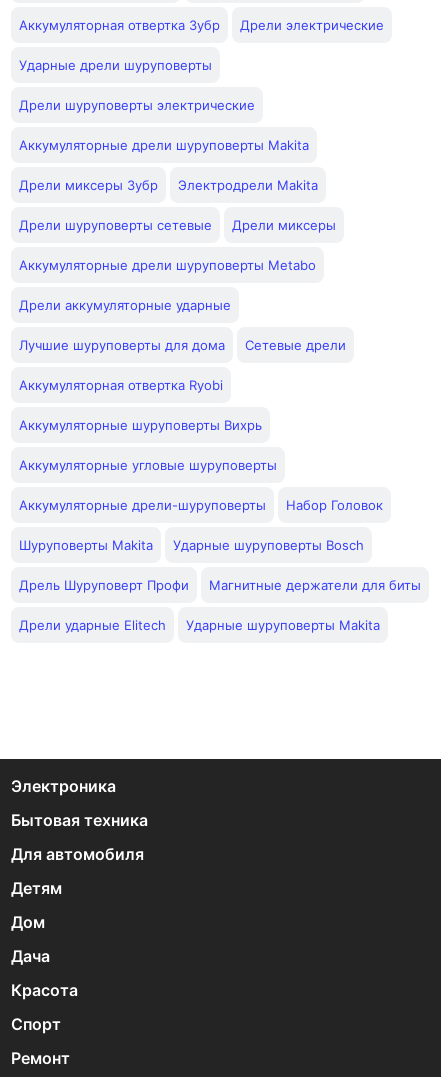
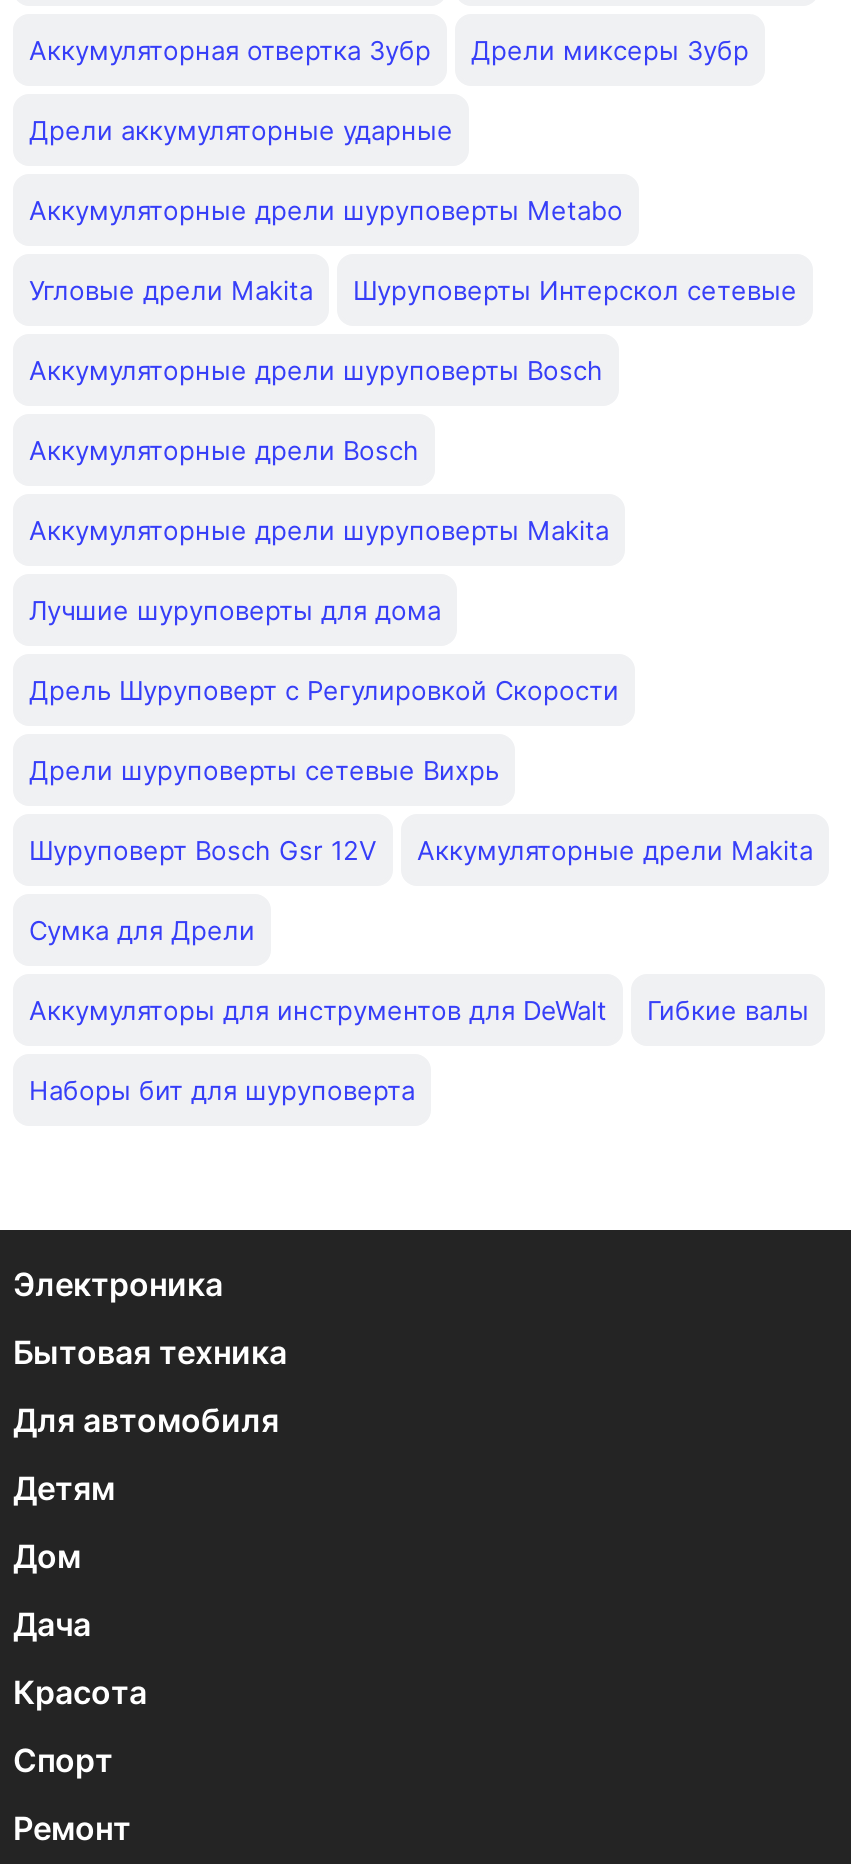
- Дрели электрические
- Ударные дрели шуруповерты
- Дрели шуруповерты электрические
+ Угловые дрели Makita
+ Шуруповерты Интерскол сетевые
+ Аккумуляторные дрели шуруповерты Bosch
+ Аккумуляторные дрели Bosch

moved down: Аккумуляторные дрели шуруповерты Makita

moved up: Дрели миксеры Зубр

- Электродрели Makita
- Дрели шуруповерты сетевые
- Дрели миксеры

moved up: Аккумуляторные дрели шуруповерты Metabo | Дрели аккумуляторные ударные

- Сетевые дрели
- Аккумуляторная отвертка Ryobi
- Аккумуляторные шуруповерты Вихрь
- Аккумуляторные угловые шуруповерты
- Аккумуляторные дрели-шуруповерты
- Набор Головок
- Шуруповерты Makita
- Ударные шуруповерты Bosch
- Дрель Шуруповерт Профи
- Магнитные держатели для биты
- Дрели ударные Elitech
- Ударные шуруповерты Makita
+ Дрель Шуруповерт с Регулировкой Скорости
+ Дрели шуруповерты сетевые Вихрь
+ Шуруповерт Bosch Gsr 12V
+ Аккумуляторные дрели Makita
+ Сумка для Дрели
+ Аккумуляторы для инструментов для DeWalt
+ Гибкие валы
+ Наборы бит для шуруповерта
